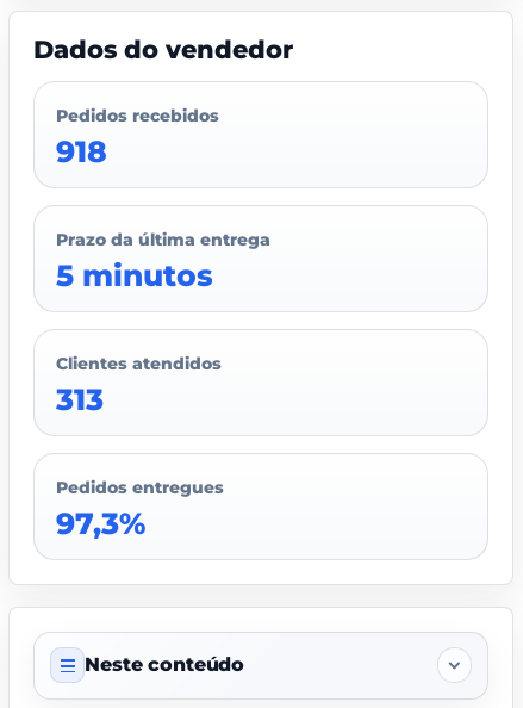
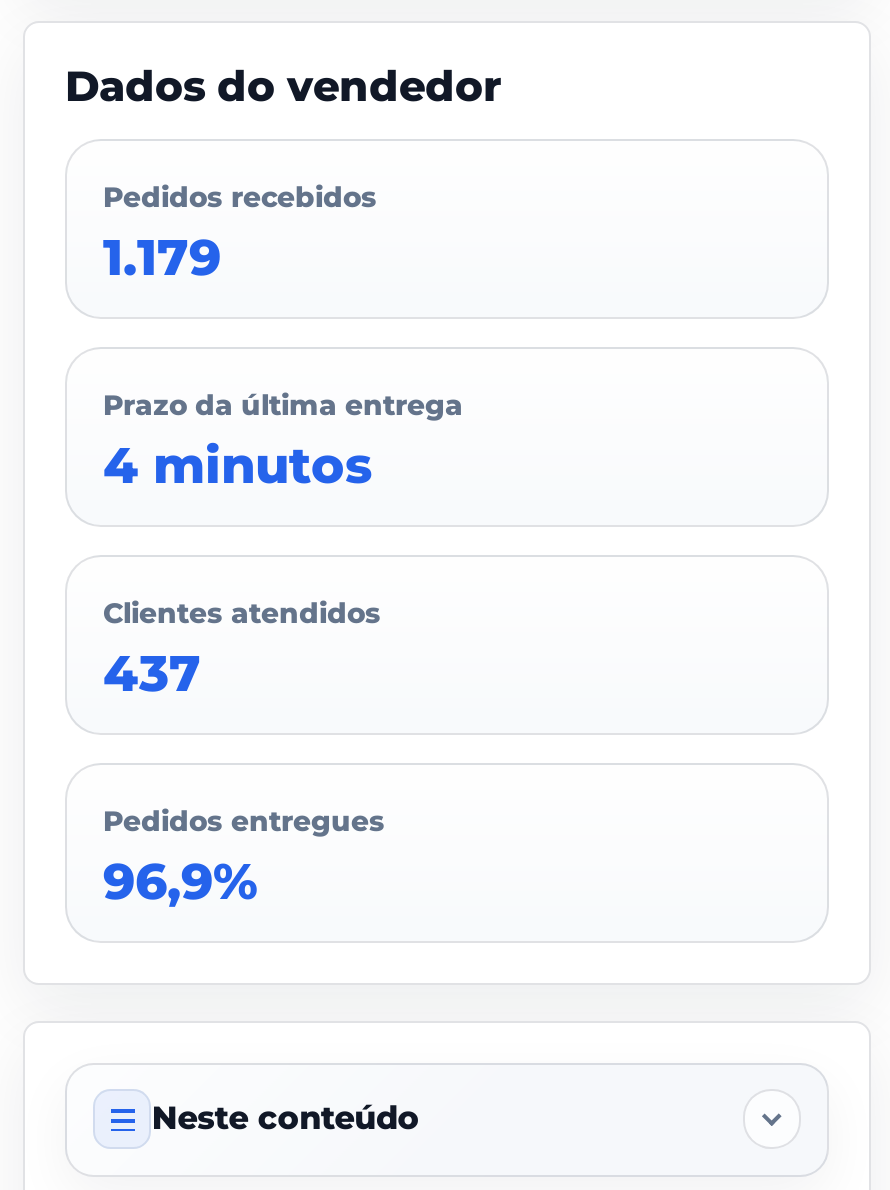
- 918
+ 1.179

- 5 minutos
+ 4 minutos

- 313
+ 437

- 97,3%
+ 96,9%
